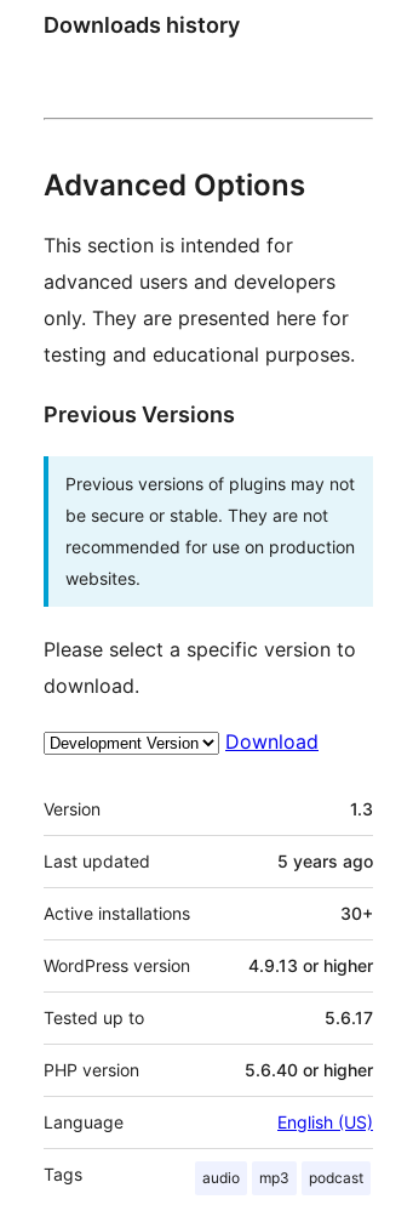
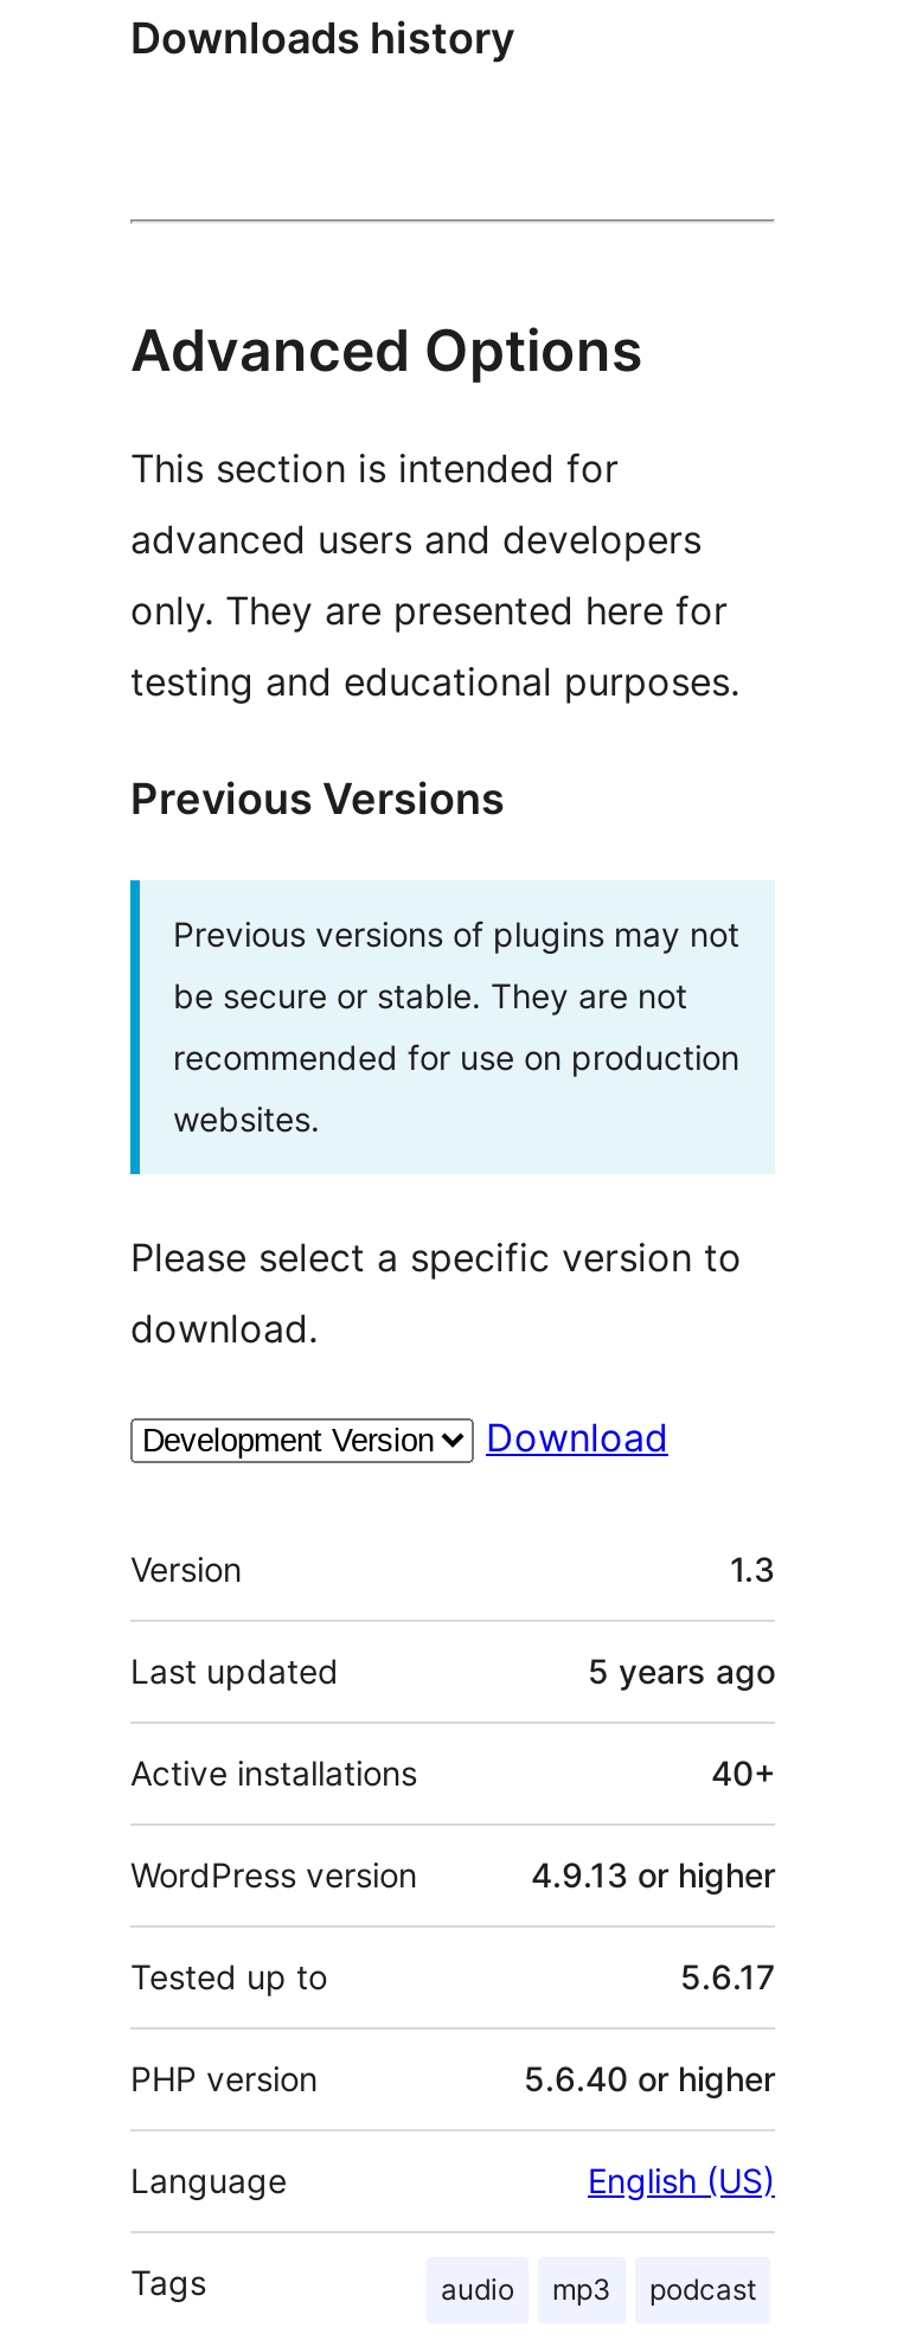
- 30+
+ 40+
